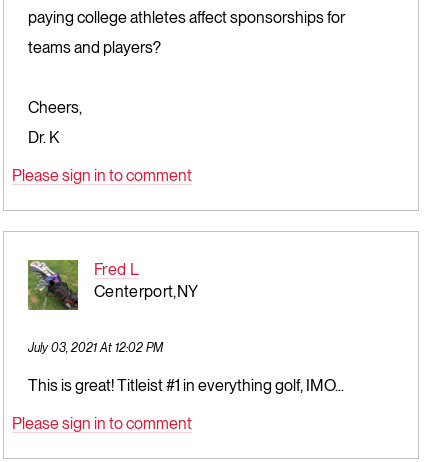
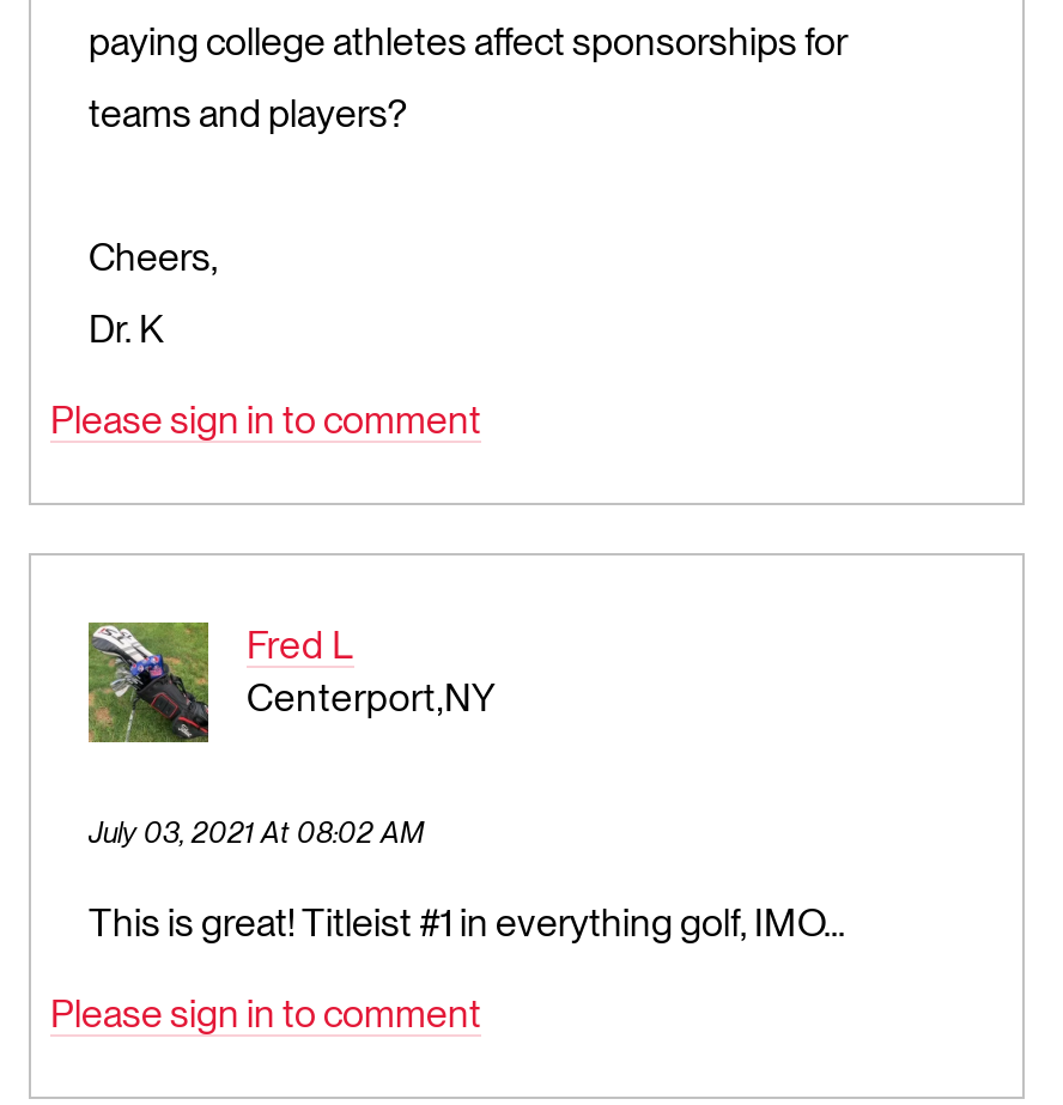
- July 03, 2021 At 12:02 PM
+ July 03, 2021 At 08:02 AM
